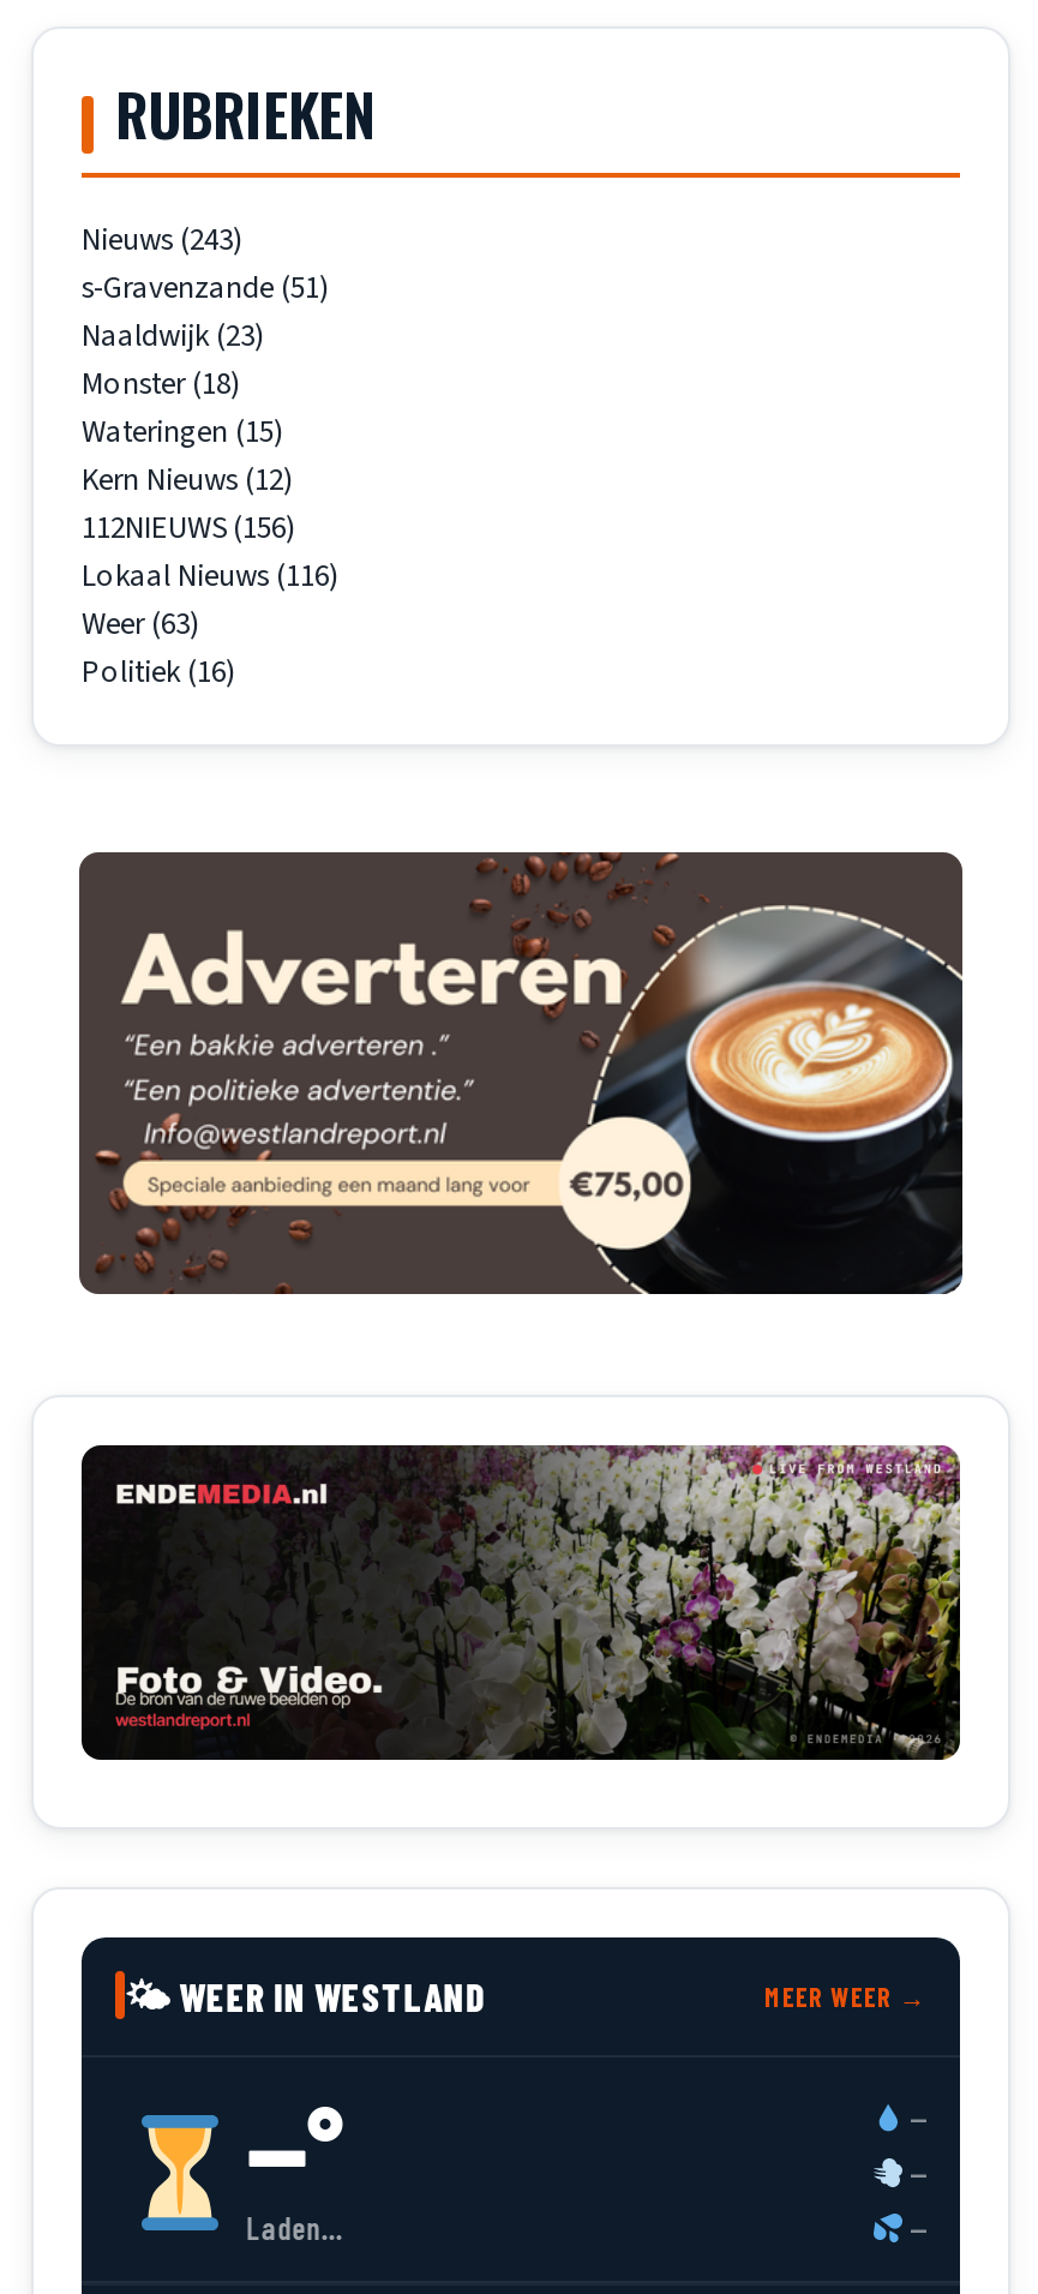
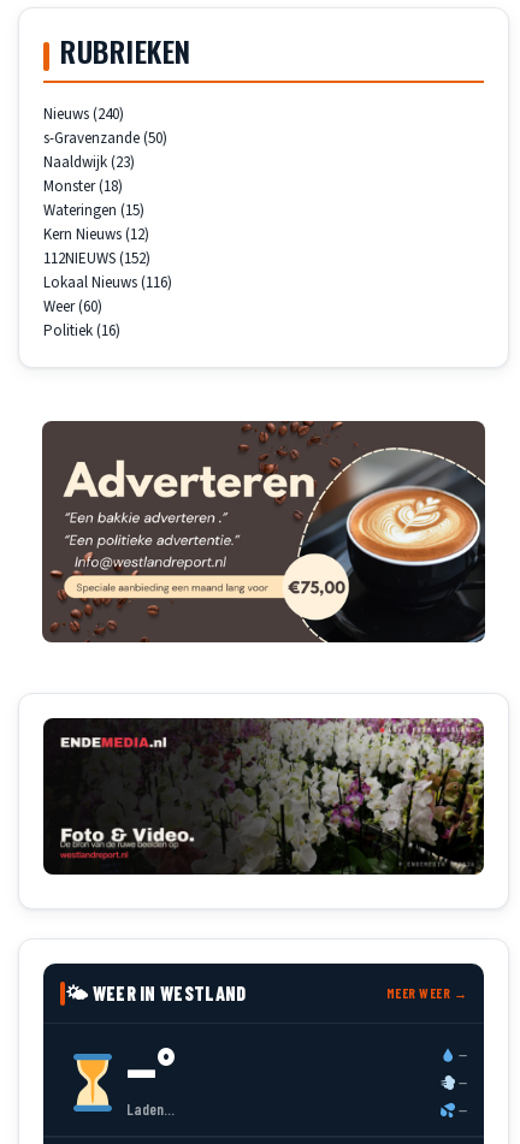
- Nieuws (243)
+ Nieuws (240)

- s-Gravenzande (51)
+ s-Gravenzande (50)

- 112NIEUWS (156)
+ 112NIEUWS (152)

- Weer (63)
+ Weer (60)
